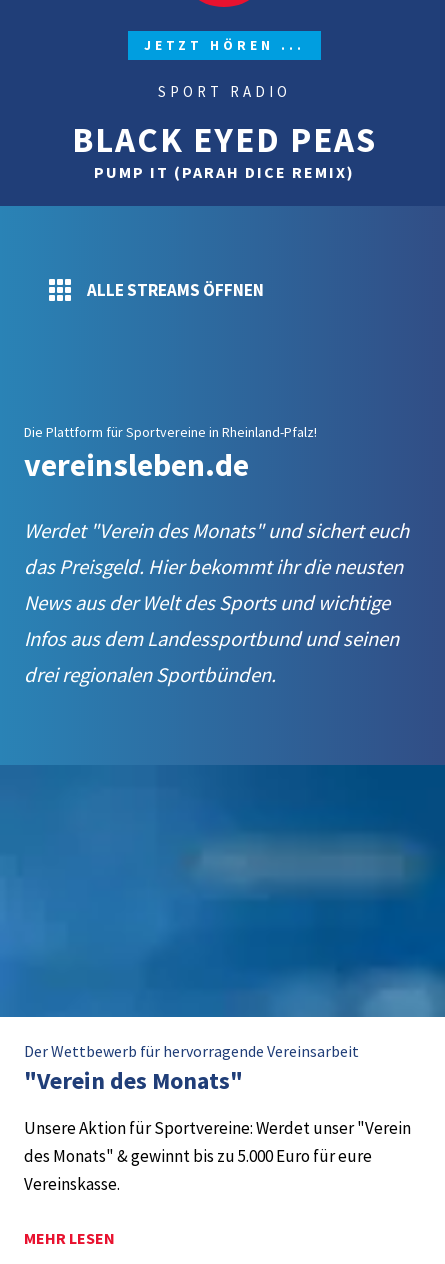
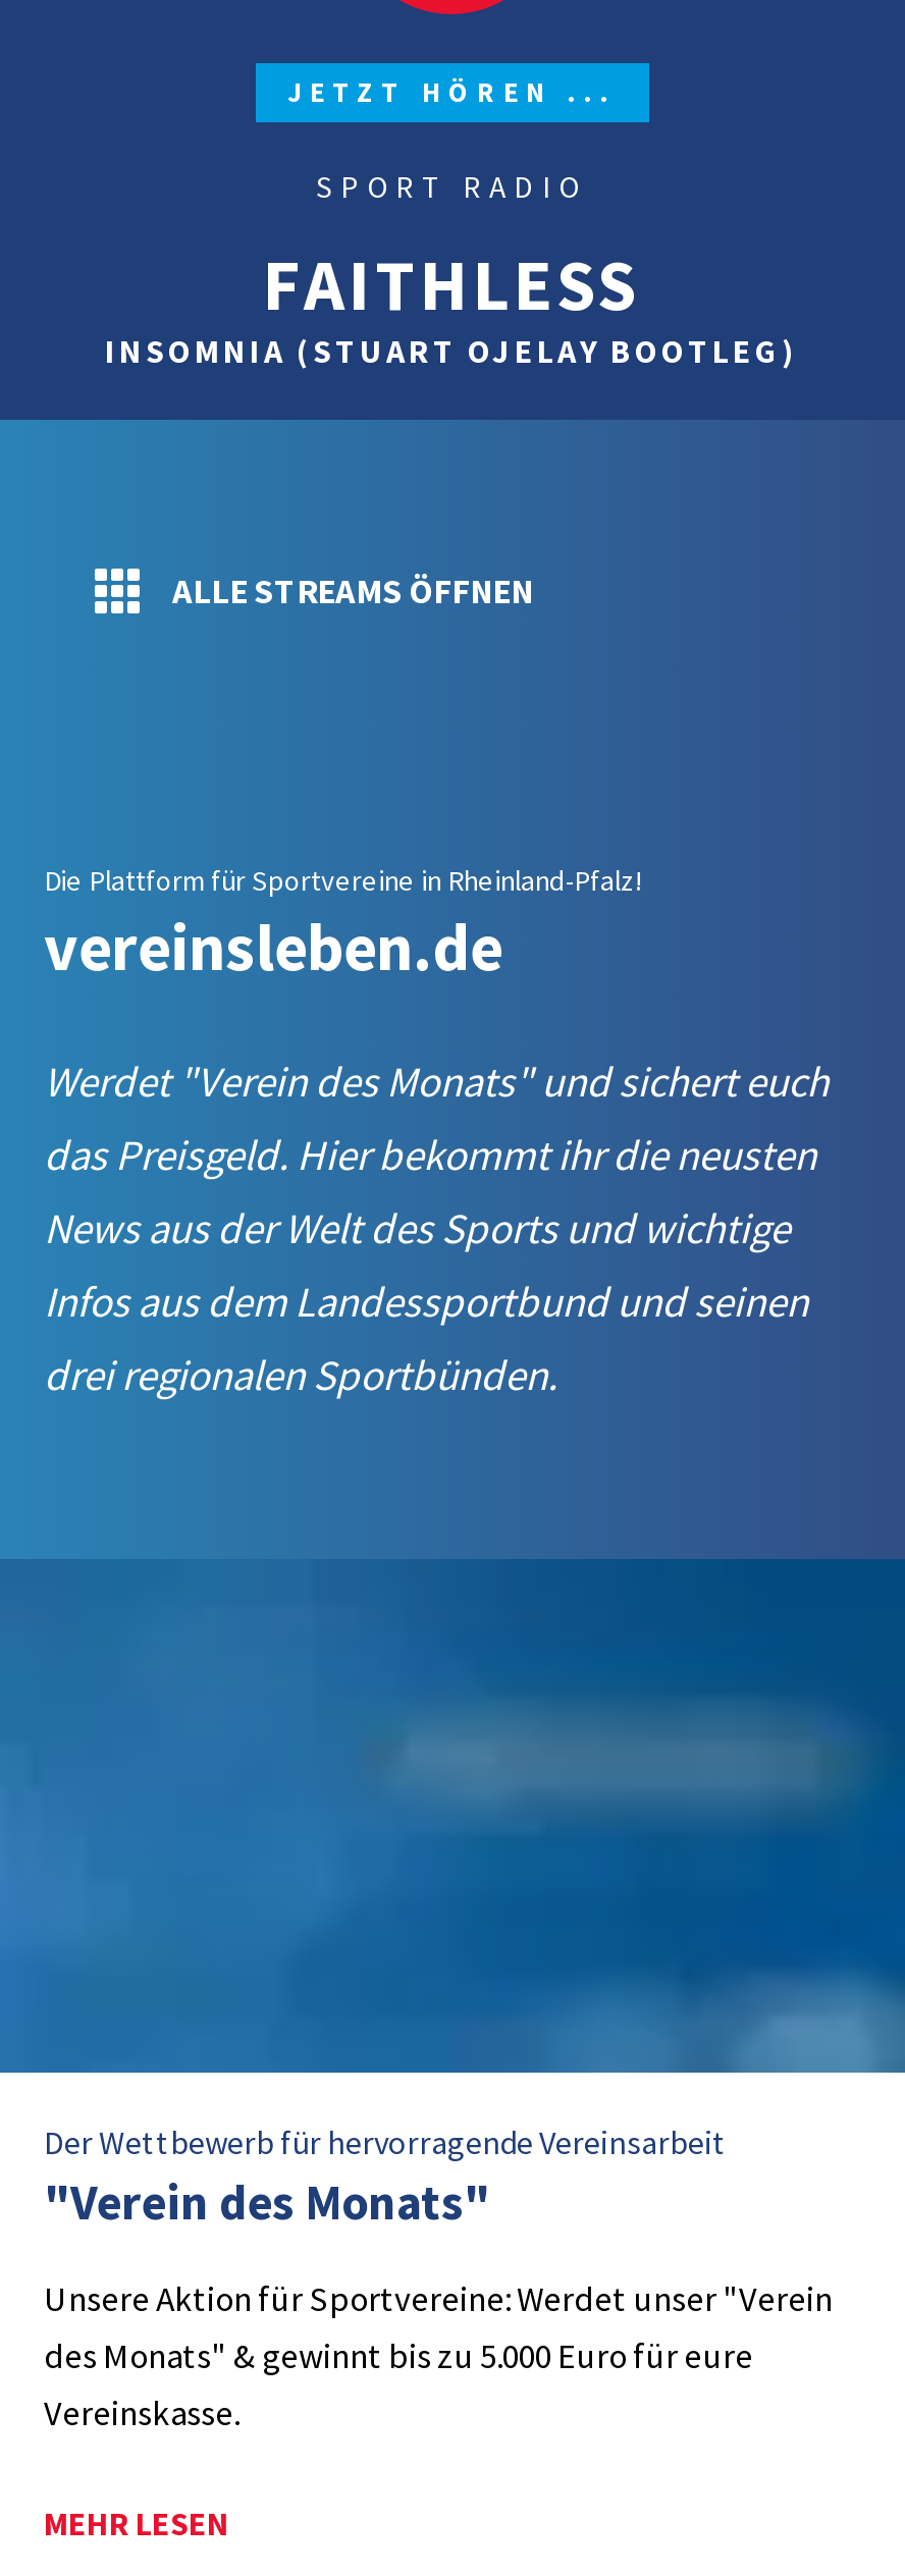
- BLACK EYED PEAS
- PUMP IT (PARAH DICE REMIX)
+ FAITHLESS
+ INSOMNIA (STUART OJELAY BOOTLEG)
